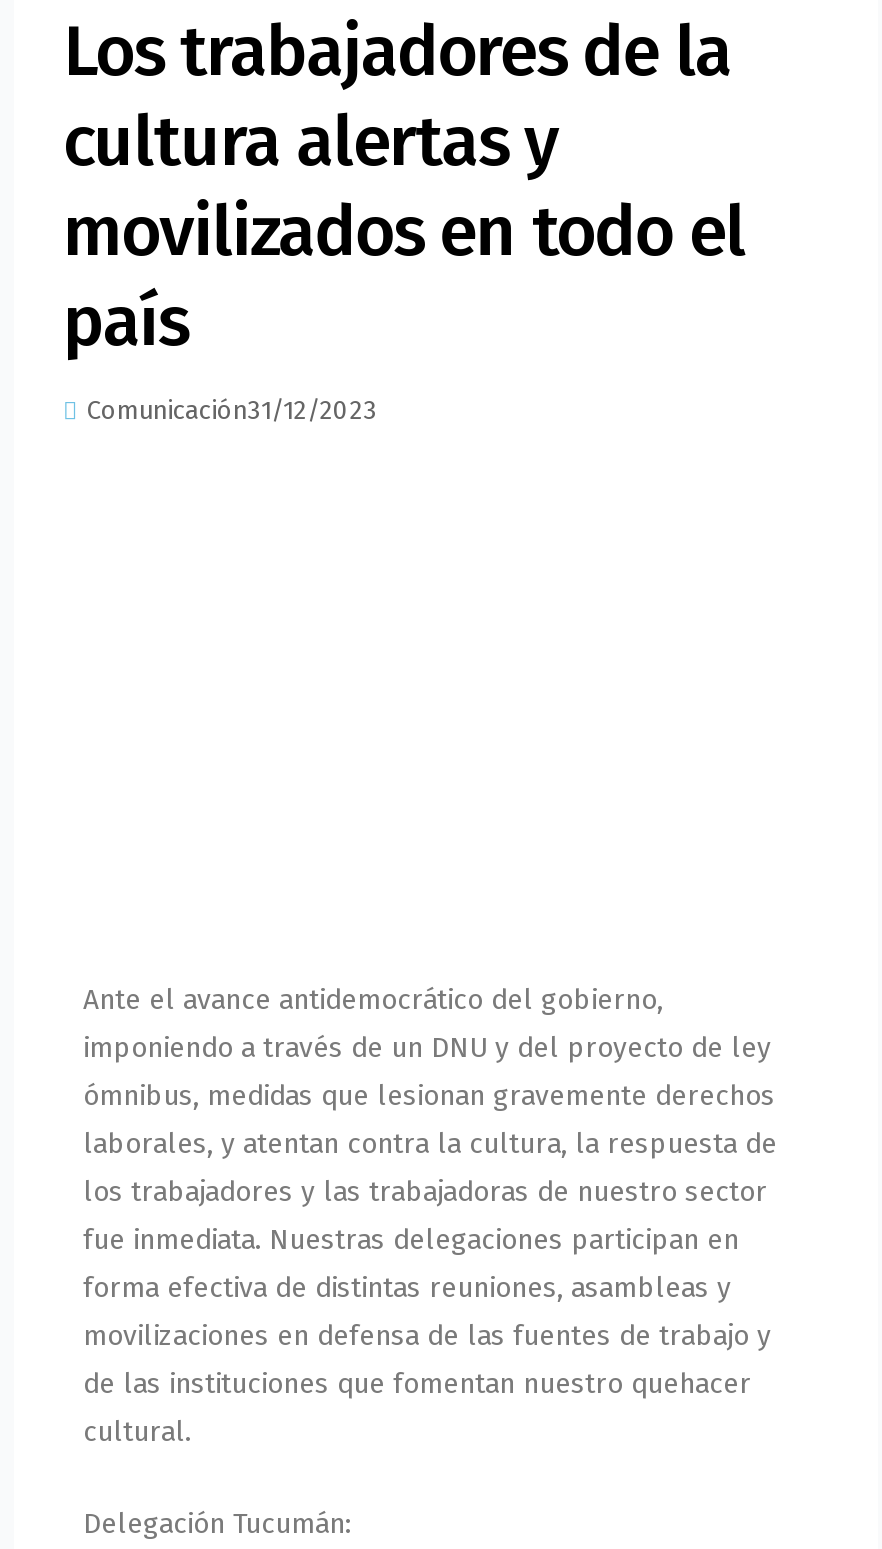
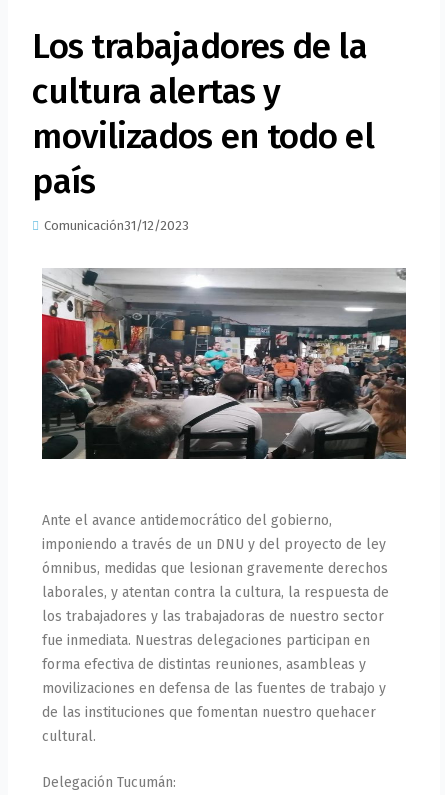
+ [image]
